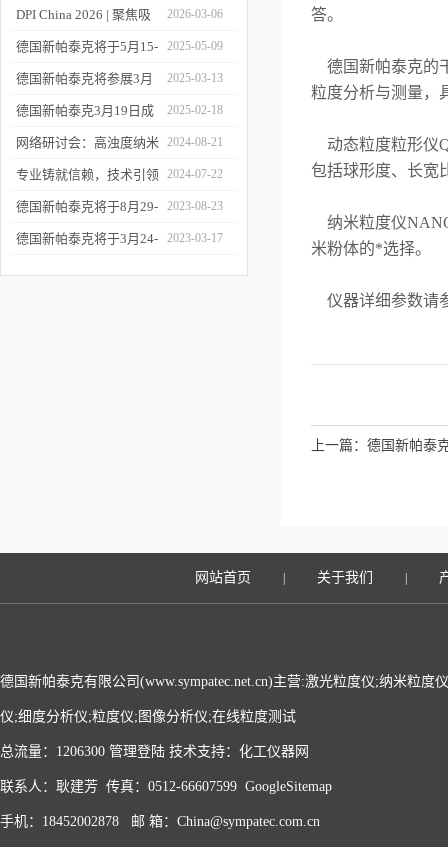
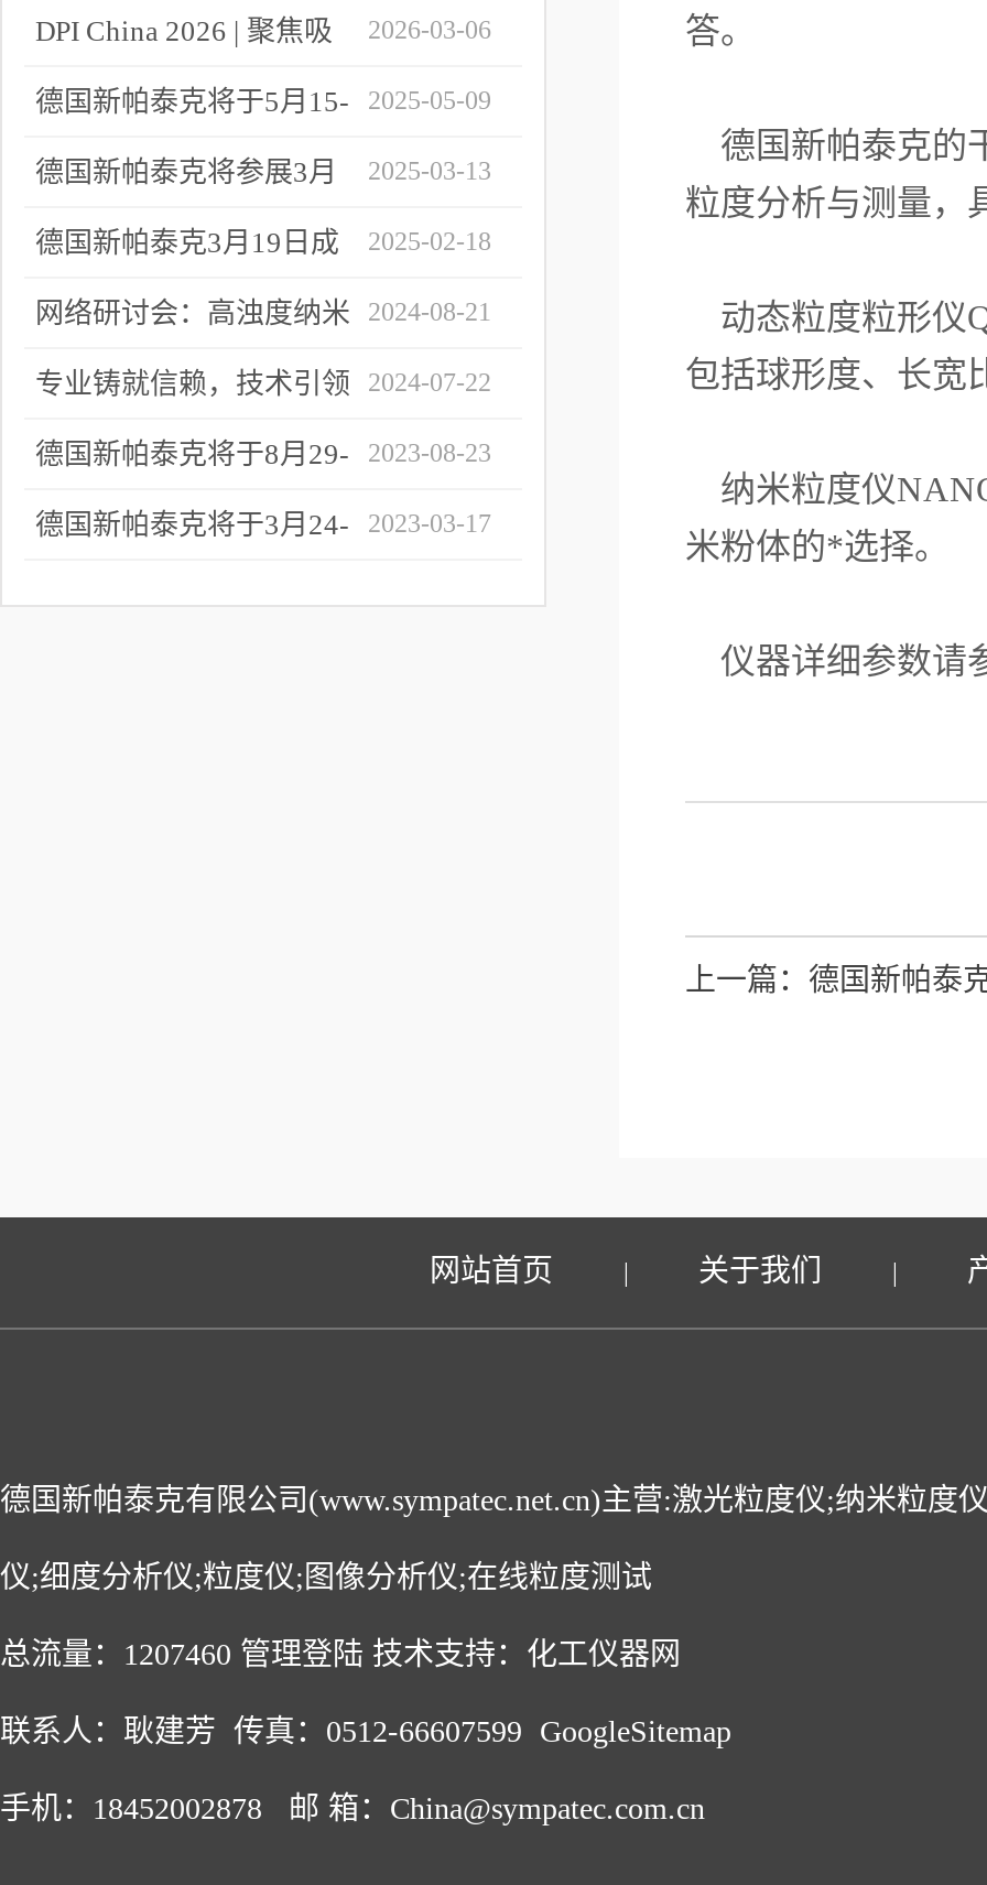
- 总流量：1206300管理登陆技术支持：化工仪器网
+ 总流量：1207460管理登陆技术支持：化工仪器网
